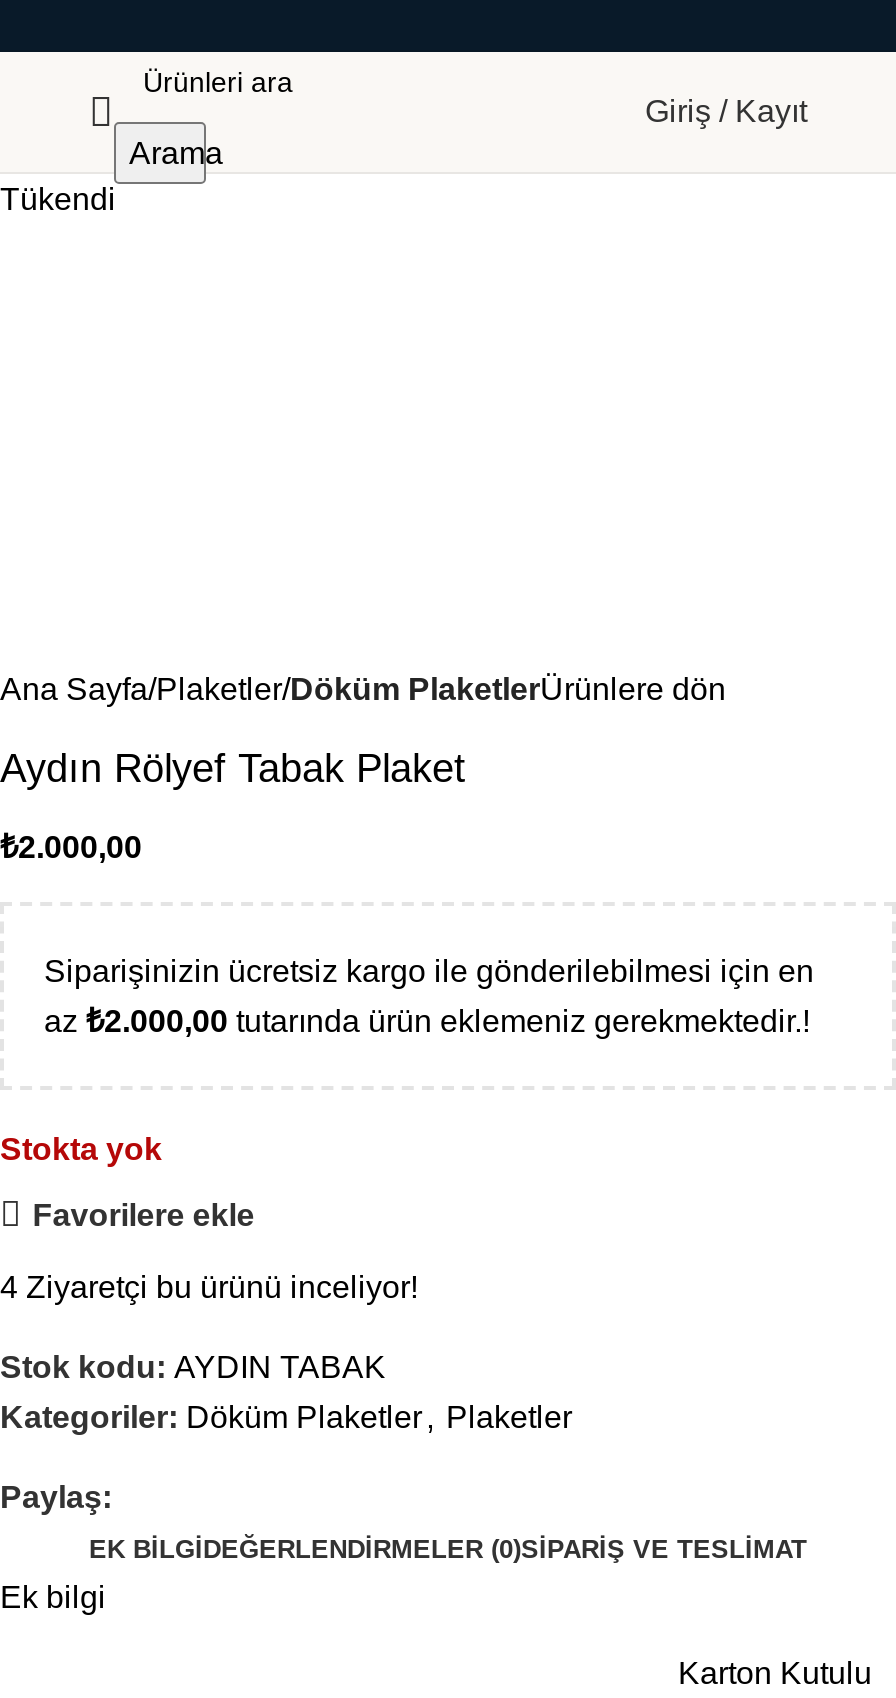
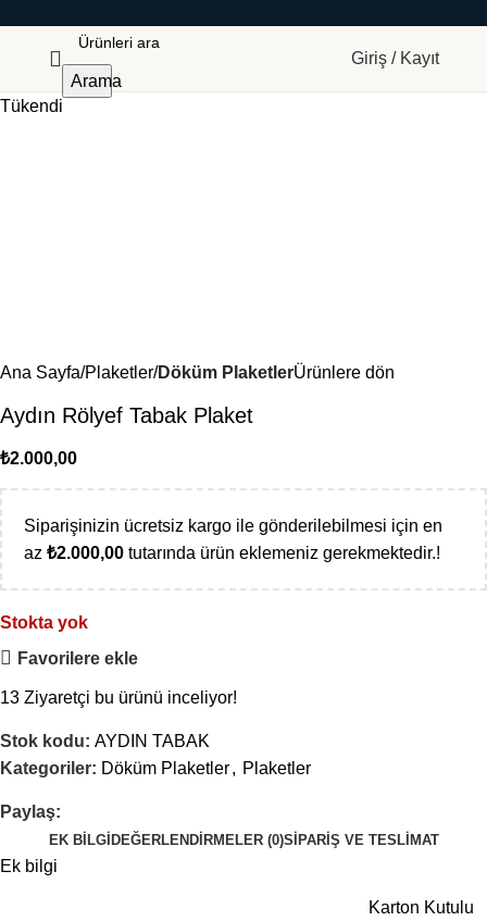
- 4 Ziyaretçi bu ürünü inceliyor!
+ 13 Ziyaretçi bu ürünü inceliyor!
